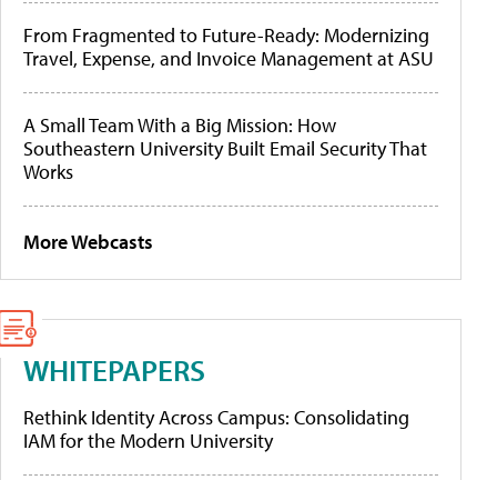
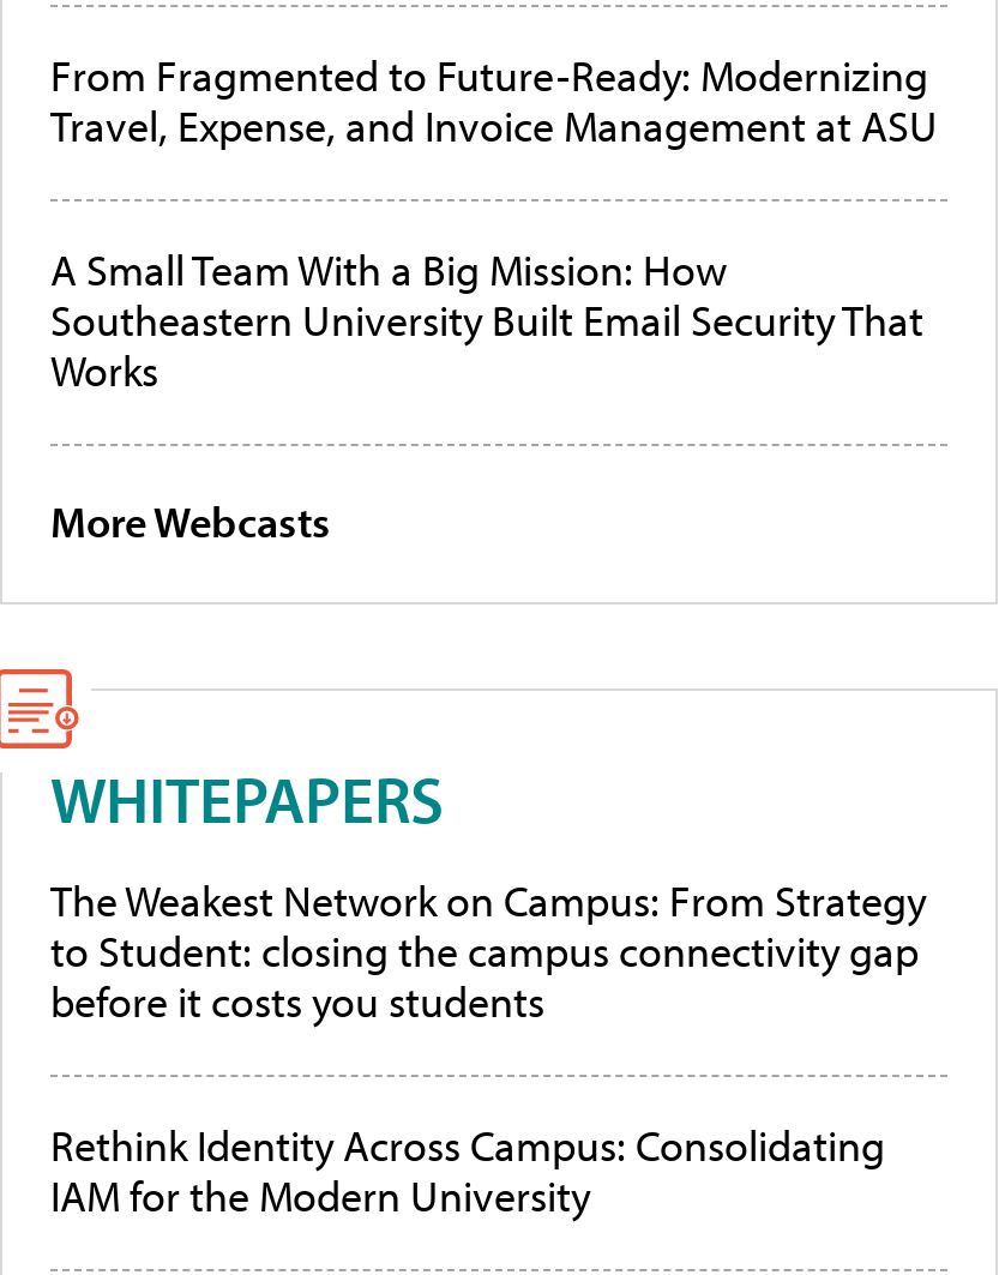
+ The Weakest Network on Campus: From Strategy
+ to Student: closing the campus connectivity gap
+ before it costs you students
